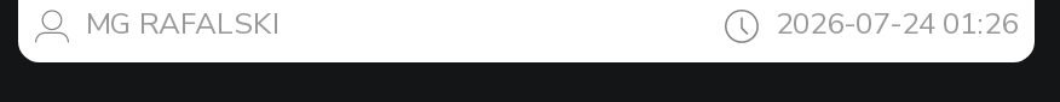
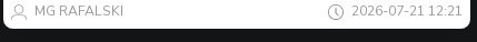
- 2026-07-24 01:26
+ 2026-07-21 12:21
